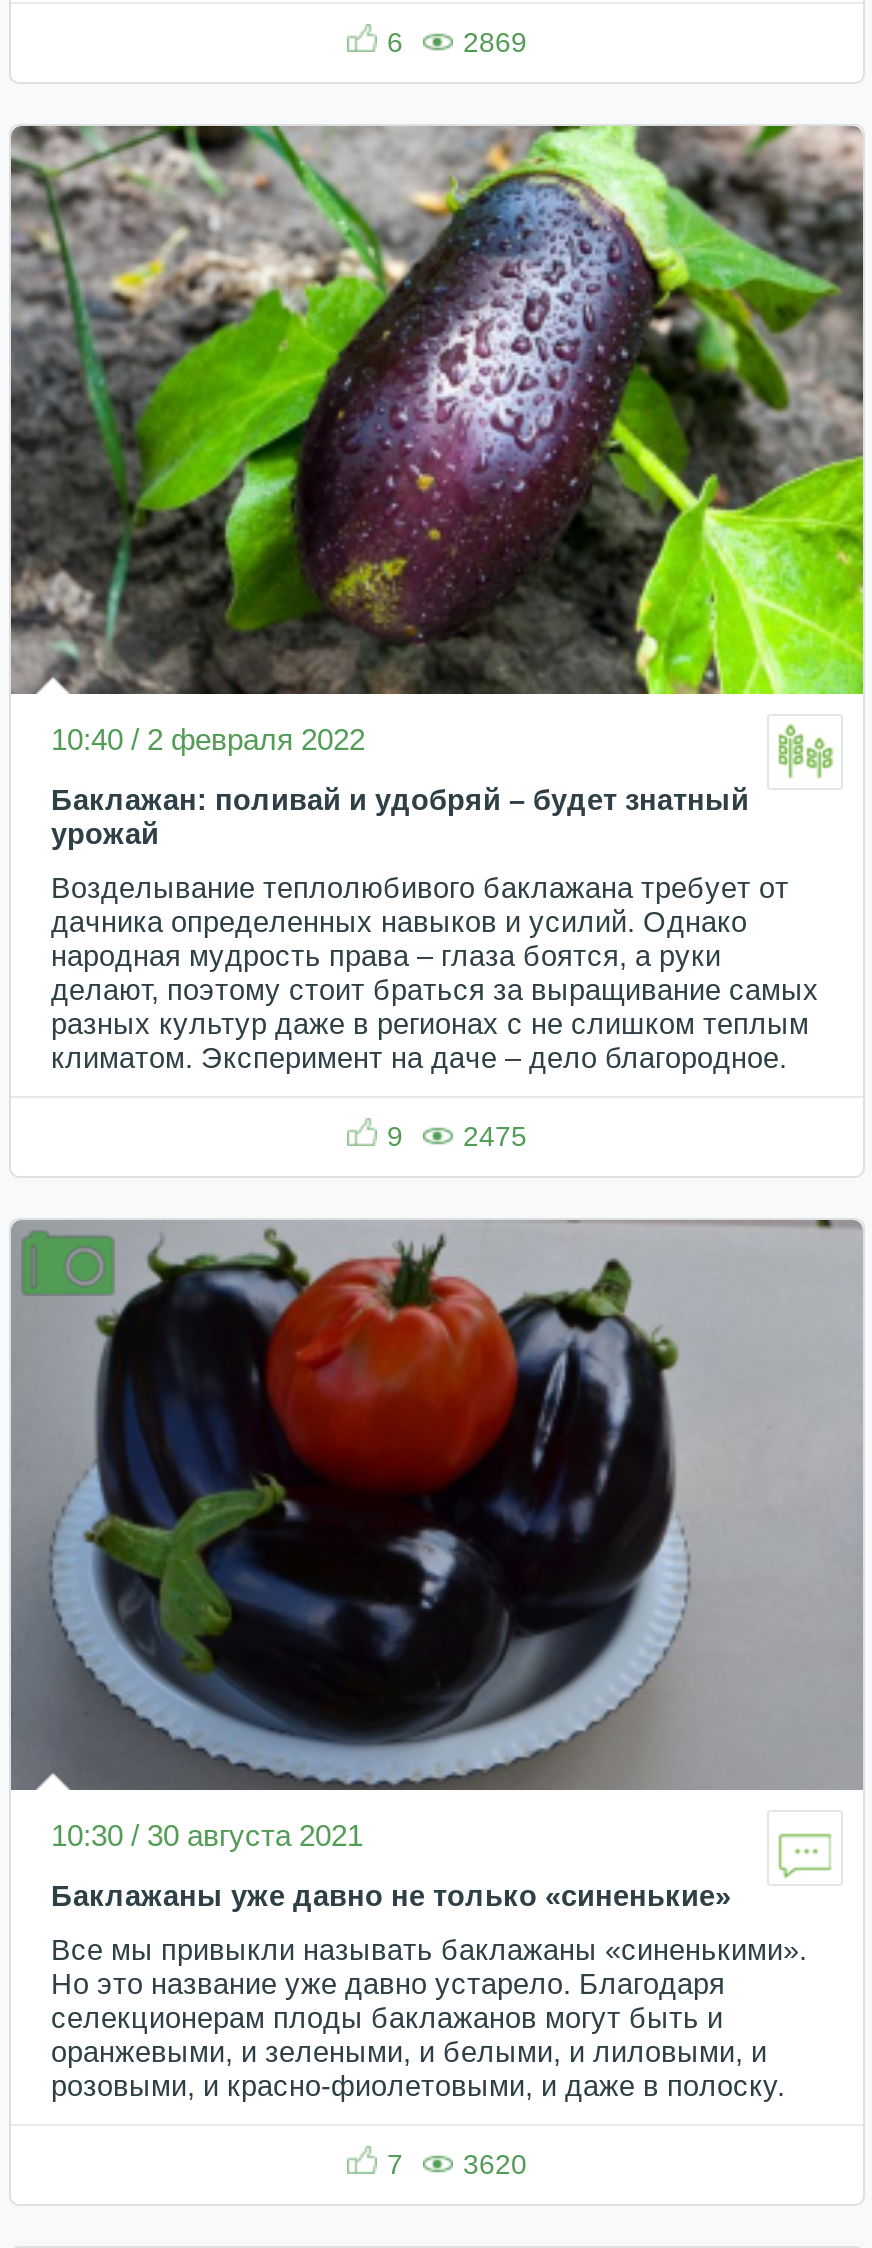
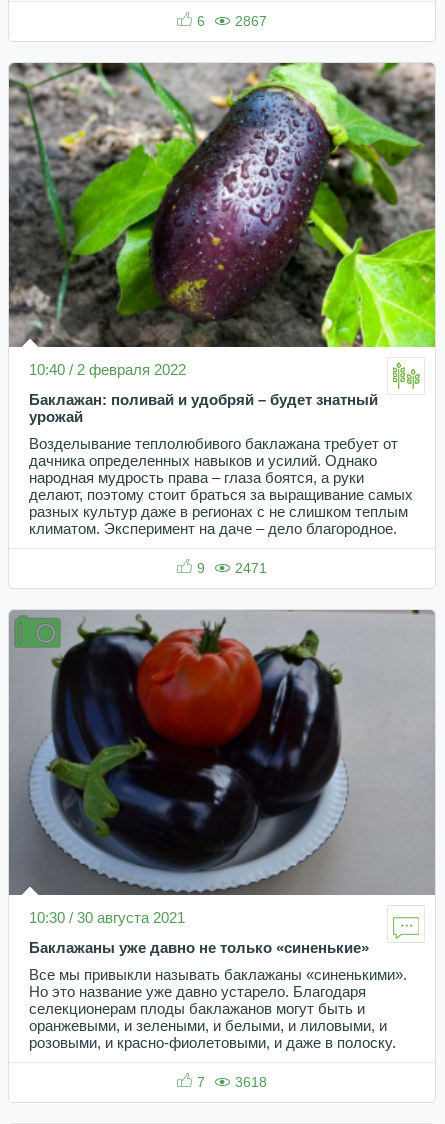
- 6 2869
+ 6 2867

- 9 2475
+ 9 2471

- 7 3620
+ 7 3618
